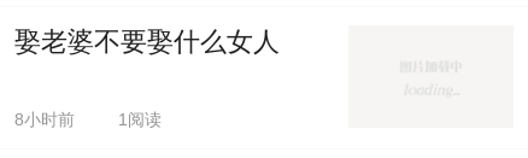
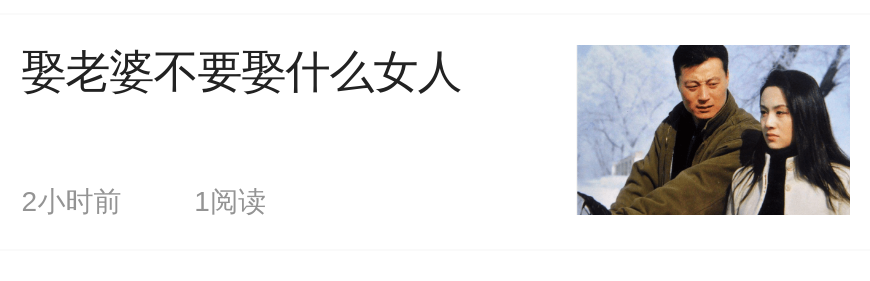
+ [image]

- 8小时前
+ 2小时前
